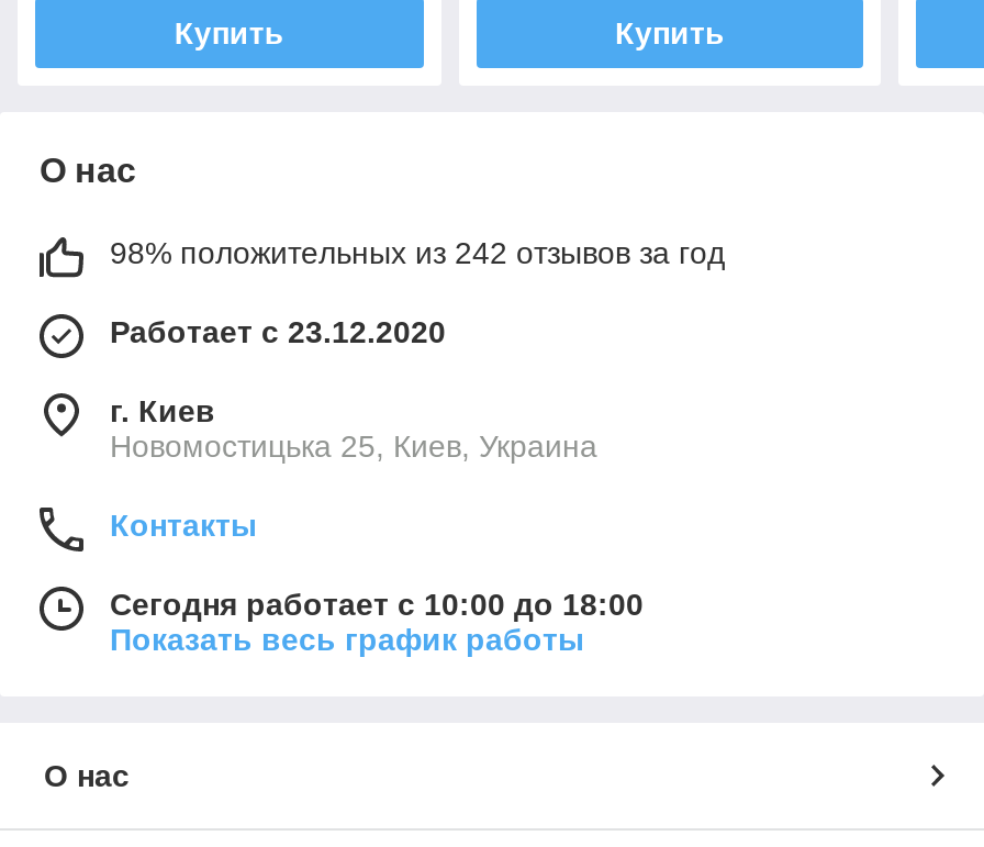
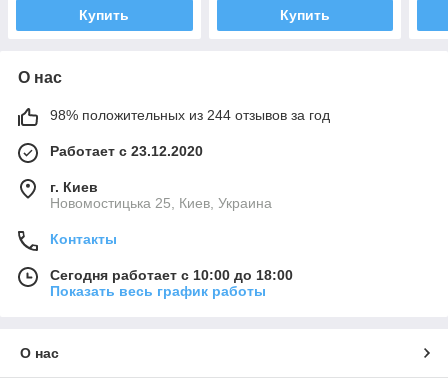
- 98% положительных из 242 отзывов за год
+ 98% положительных из 244 отзывов за год
